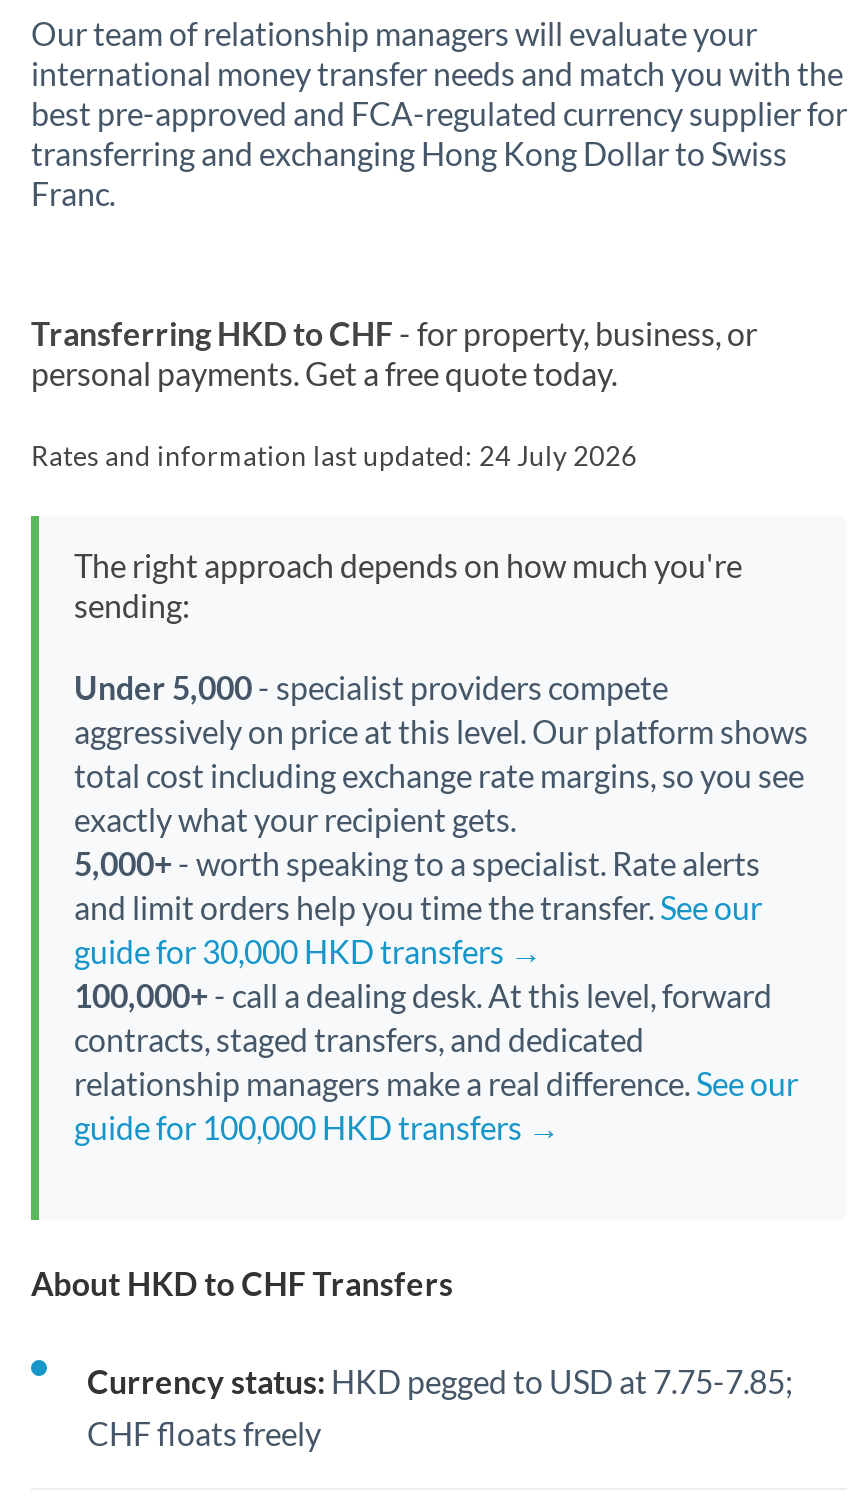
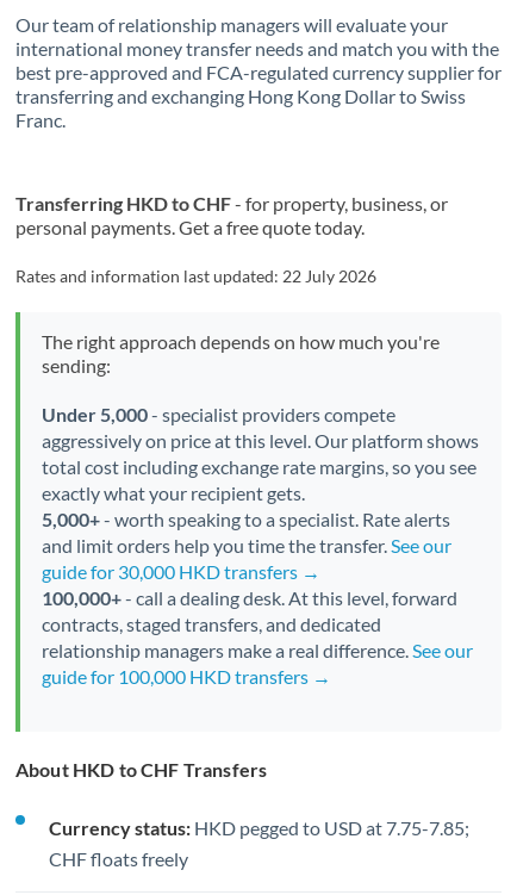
- Rates and information last updated: 24 July 2026
+ Rates and information last updated: 22 July 2026
